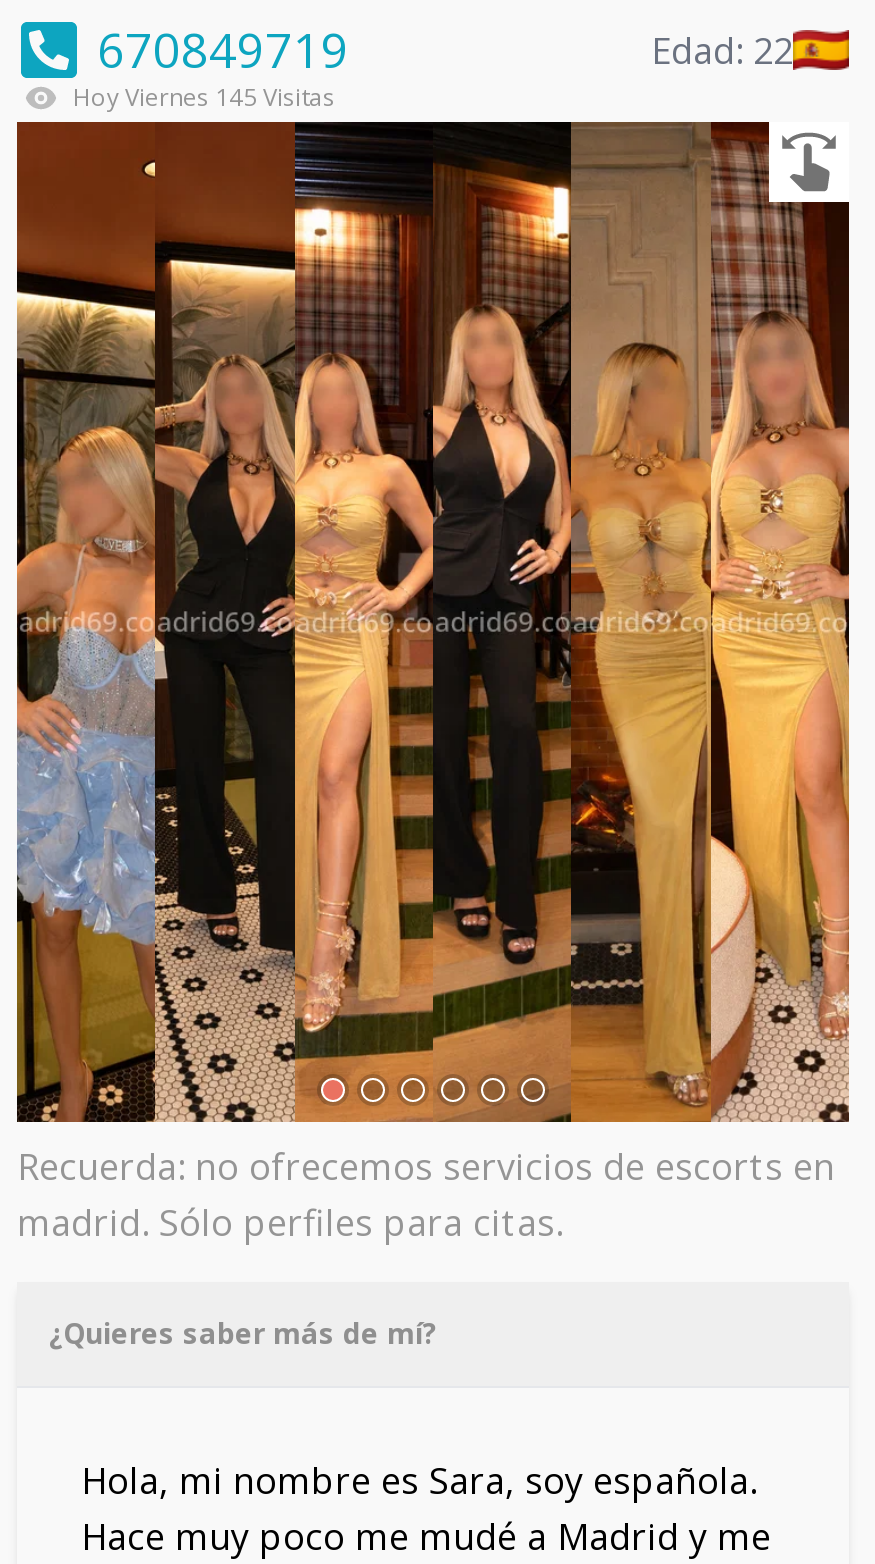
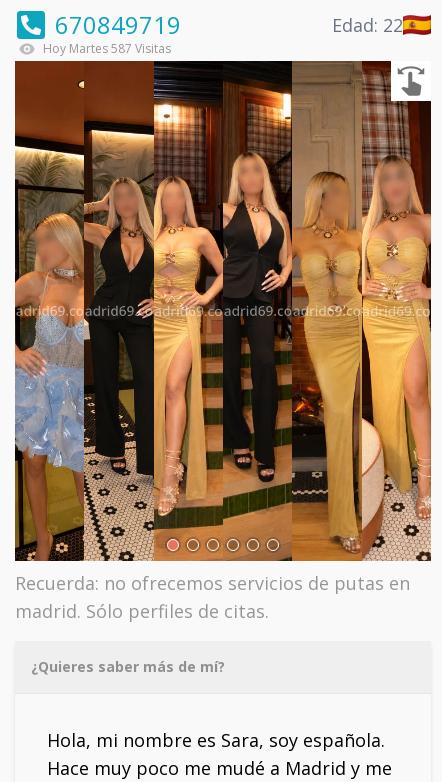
- Hoy Viernes 145 Visitas
+ Hoy Martes 587 Visitas

- Recuerda: no ofrecemos servicios de escorts en
+ Recuerda: no ofrecemos servicios de putas en

- madrid. Sólo perfiles para citas.
+ madrid. Sólo perfiles de citas.
